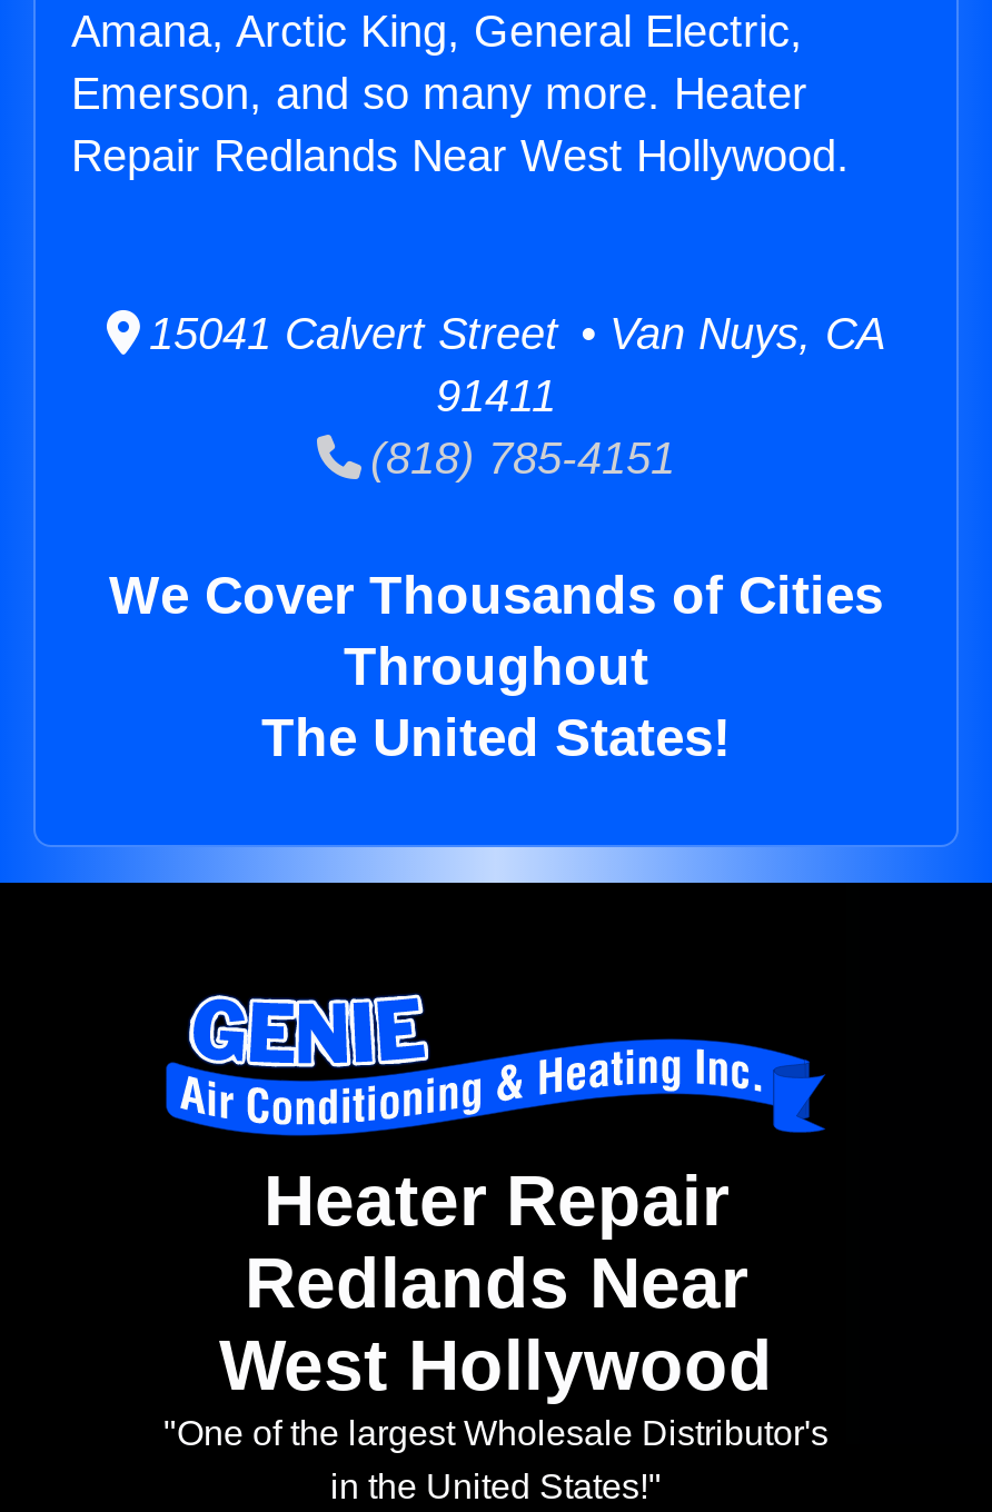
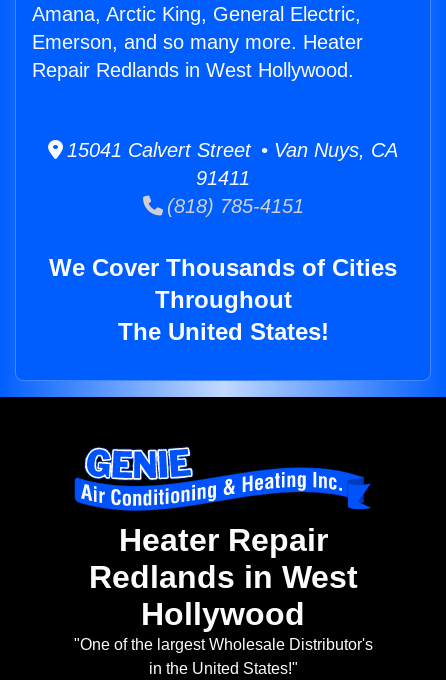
- Repair Redlands Near West Hollywood.
+ Repair Redlands in West Hollywood.

- Redlands Near
- West Hollywood
+ Redlands in West
+ Hollywood
